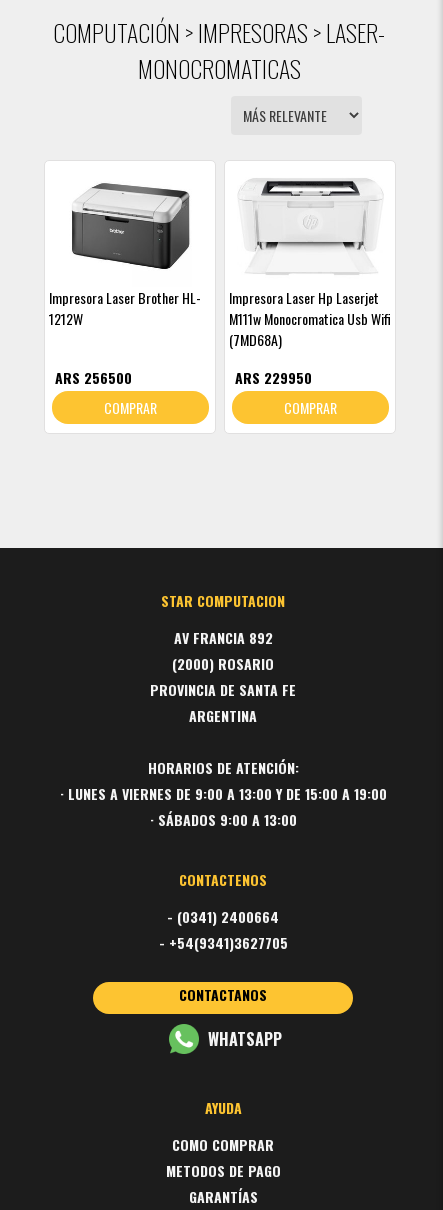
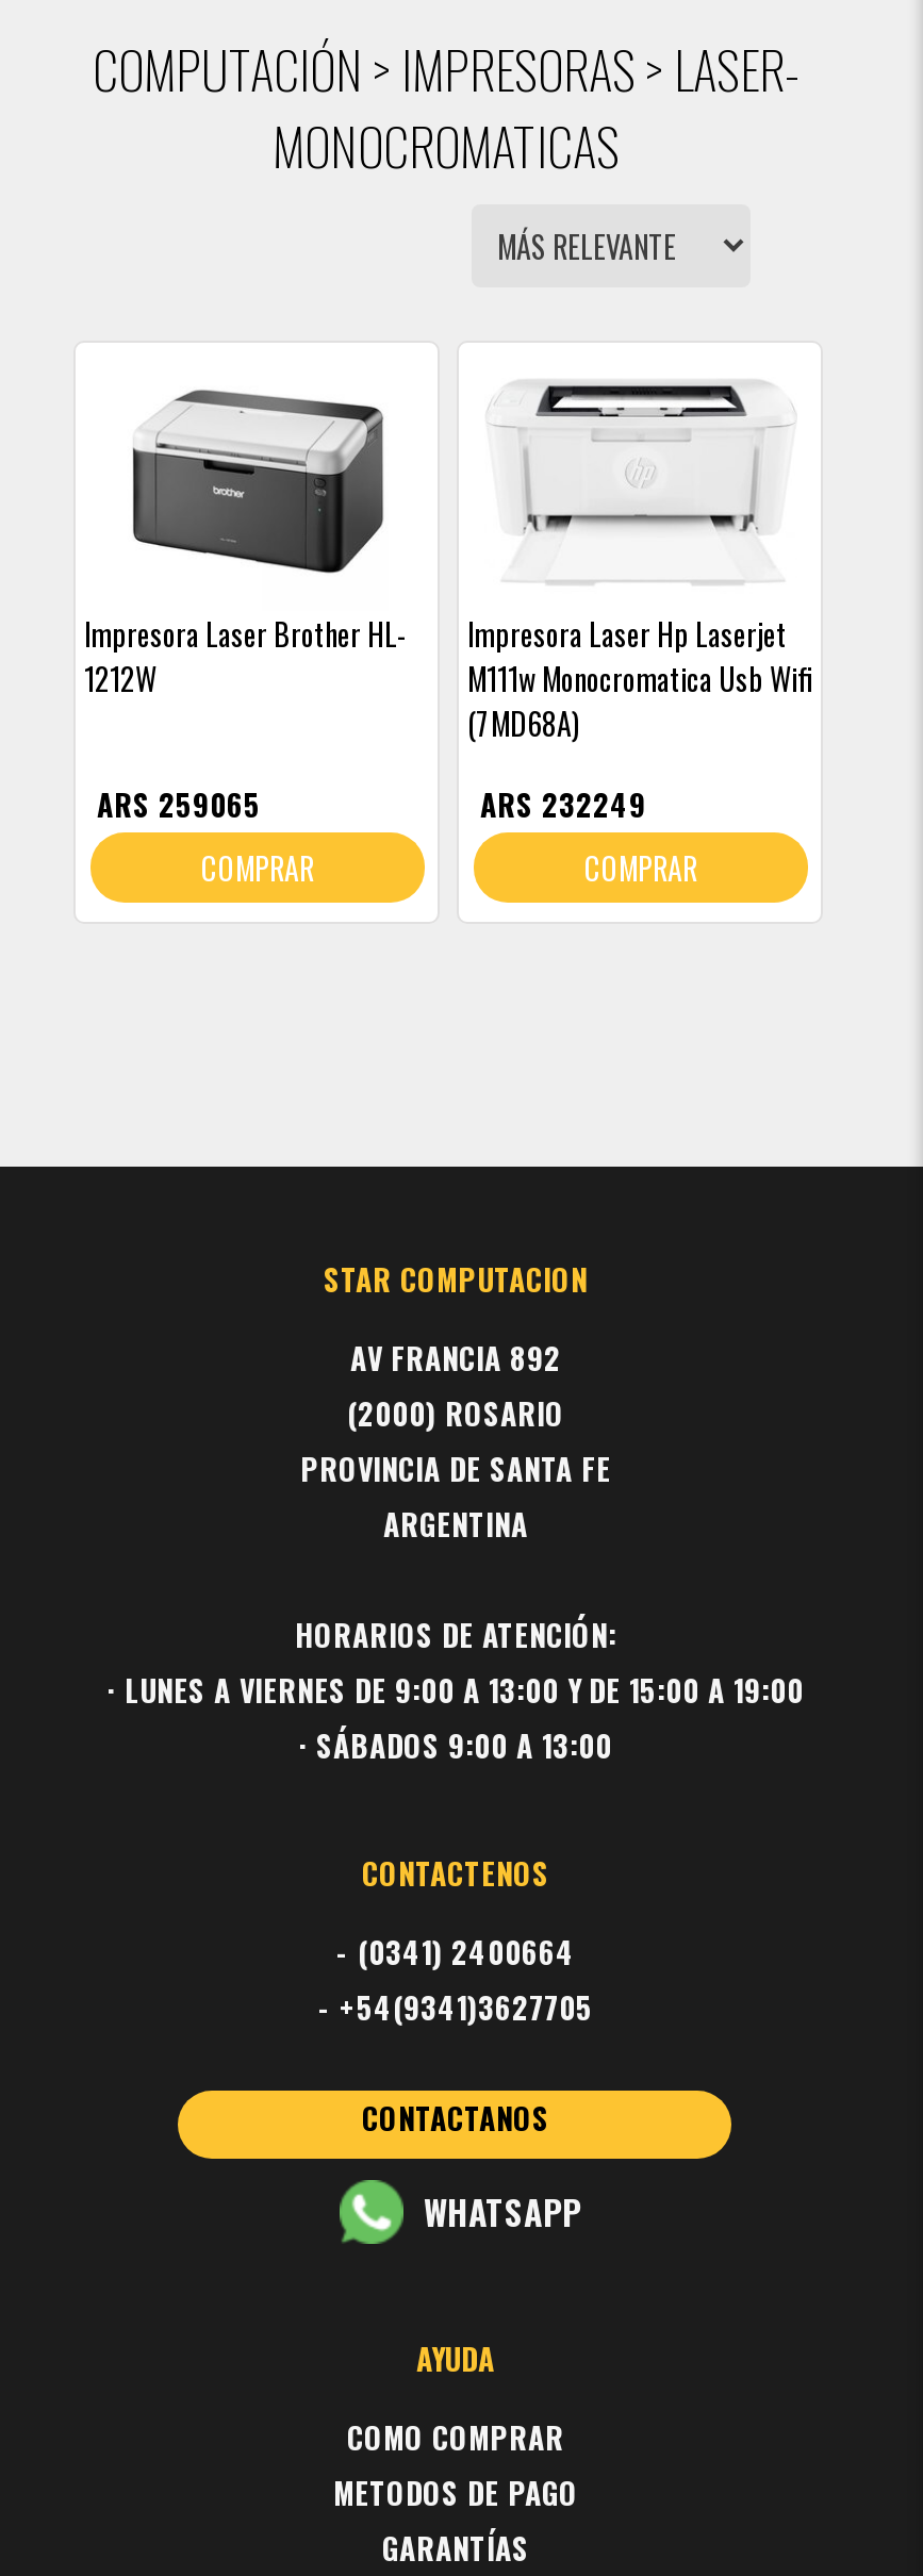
- ARS 256500
+ ARS 259065

- ARS 229950
+ ARS 232249
